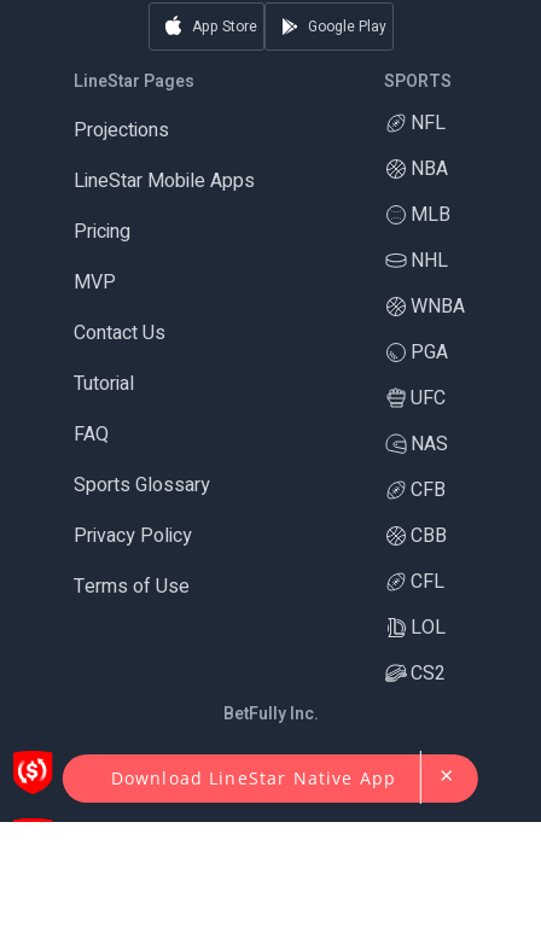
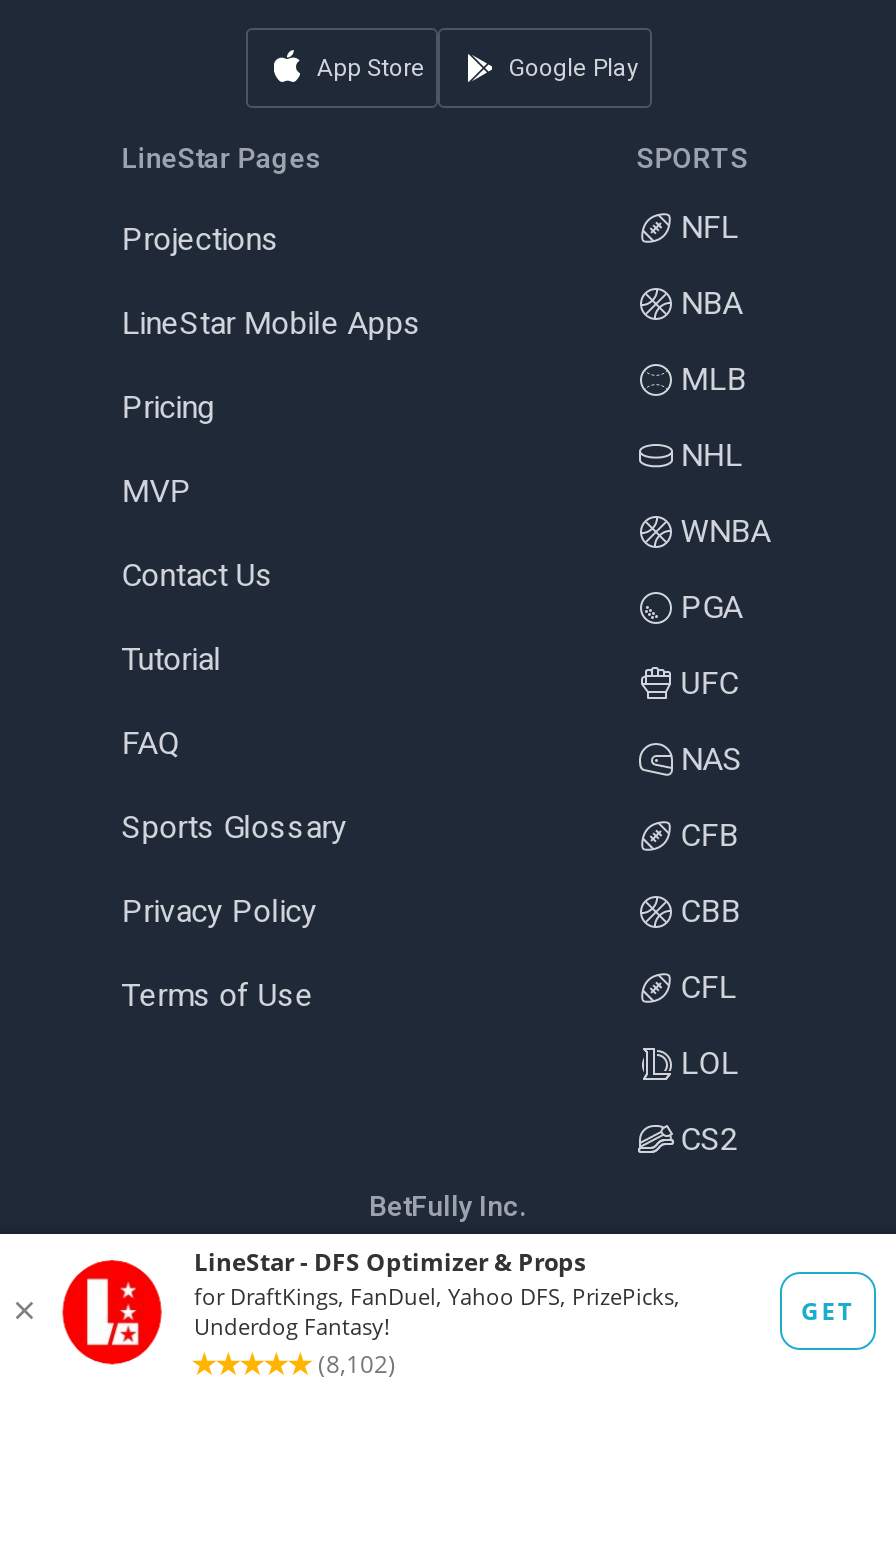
- [image]
+ [image]
